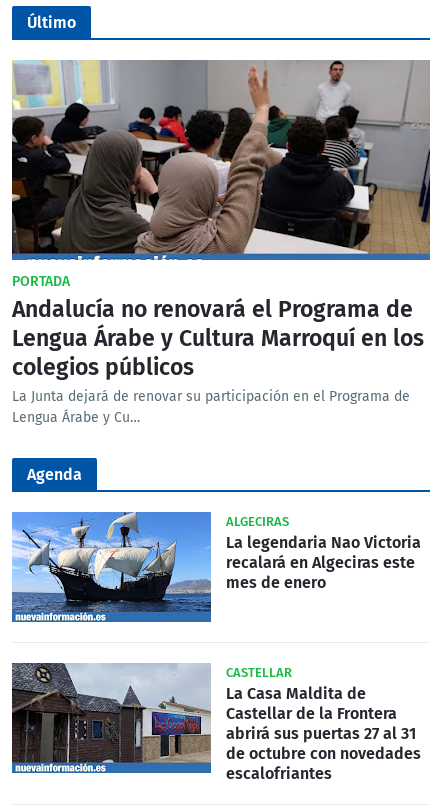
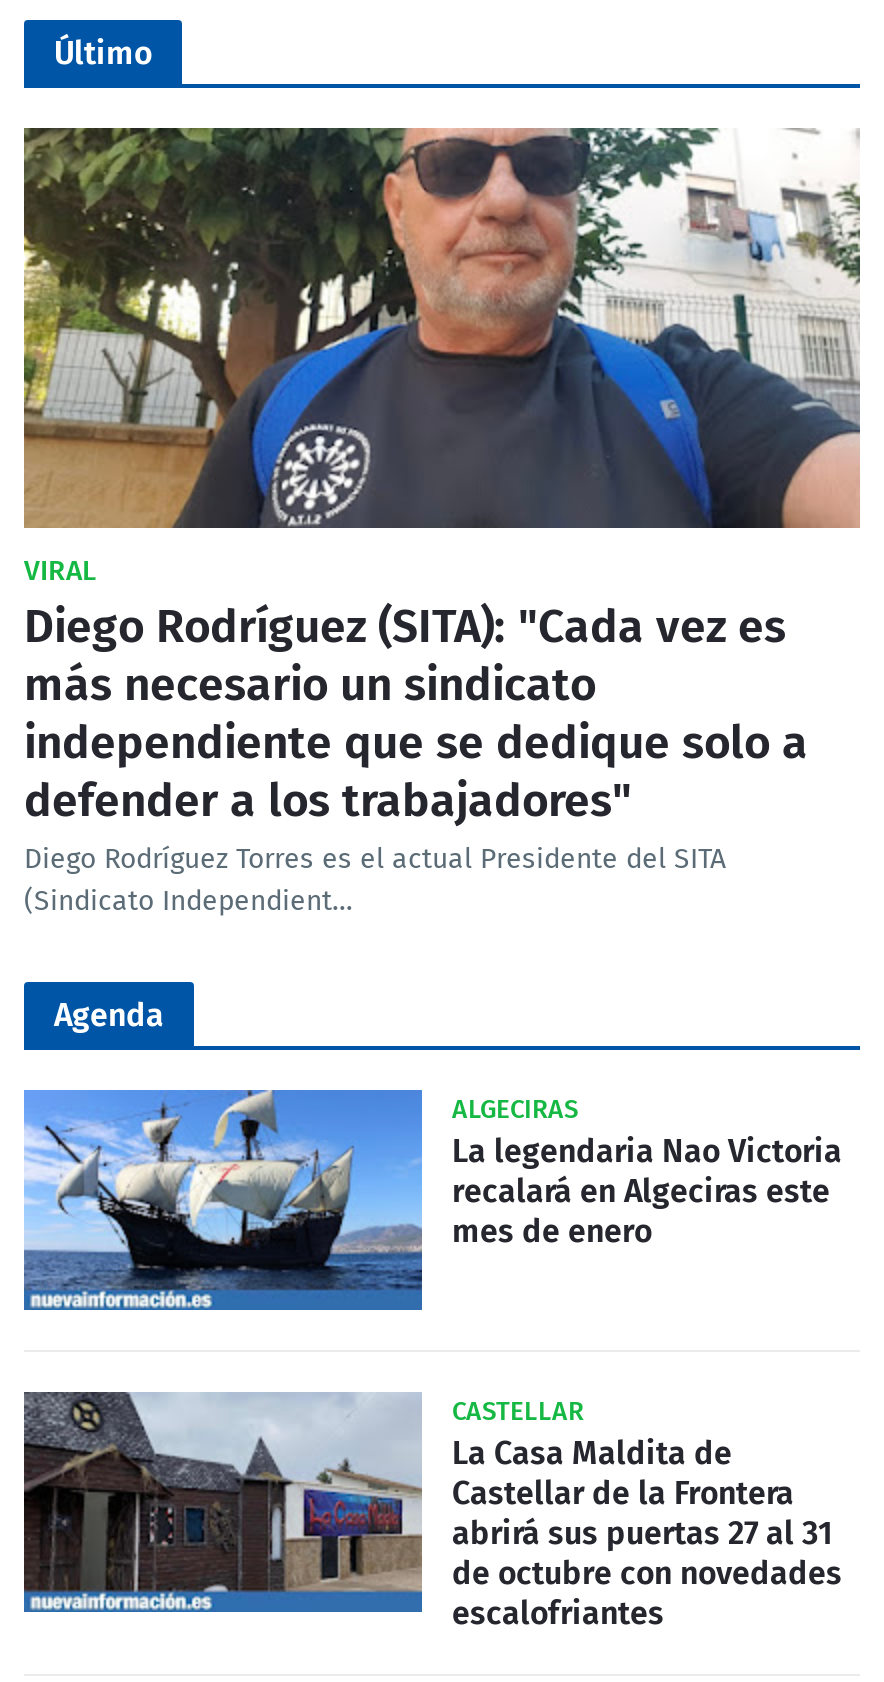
- [image]
- PORTADA
- Andalucía no renovará el Programa de
- Lengua Árabe y Cultura Marroquí en los
- colegios públicos
- La Junta dejará de renovar su participación en el Programa de
- Lengua Árabe y Cu…
+ [image]
+ VIRAL
+ Diego Rodríguez (SITA): "Cada vez es
+ más necesario un sindicato
+ independiente que se dedique solo a
+ defender a los trabajadores"
+ Diego Rodríguez Torres es el actual Presidente del SITA
+ (Sindicato Independient…
